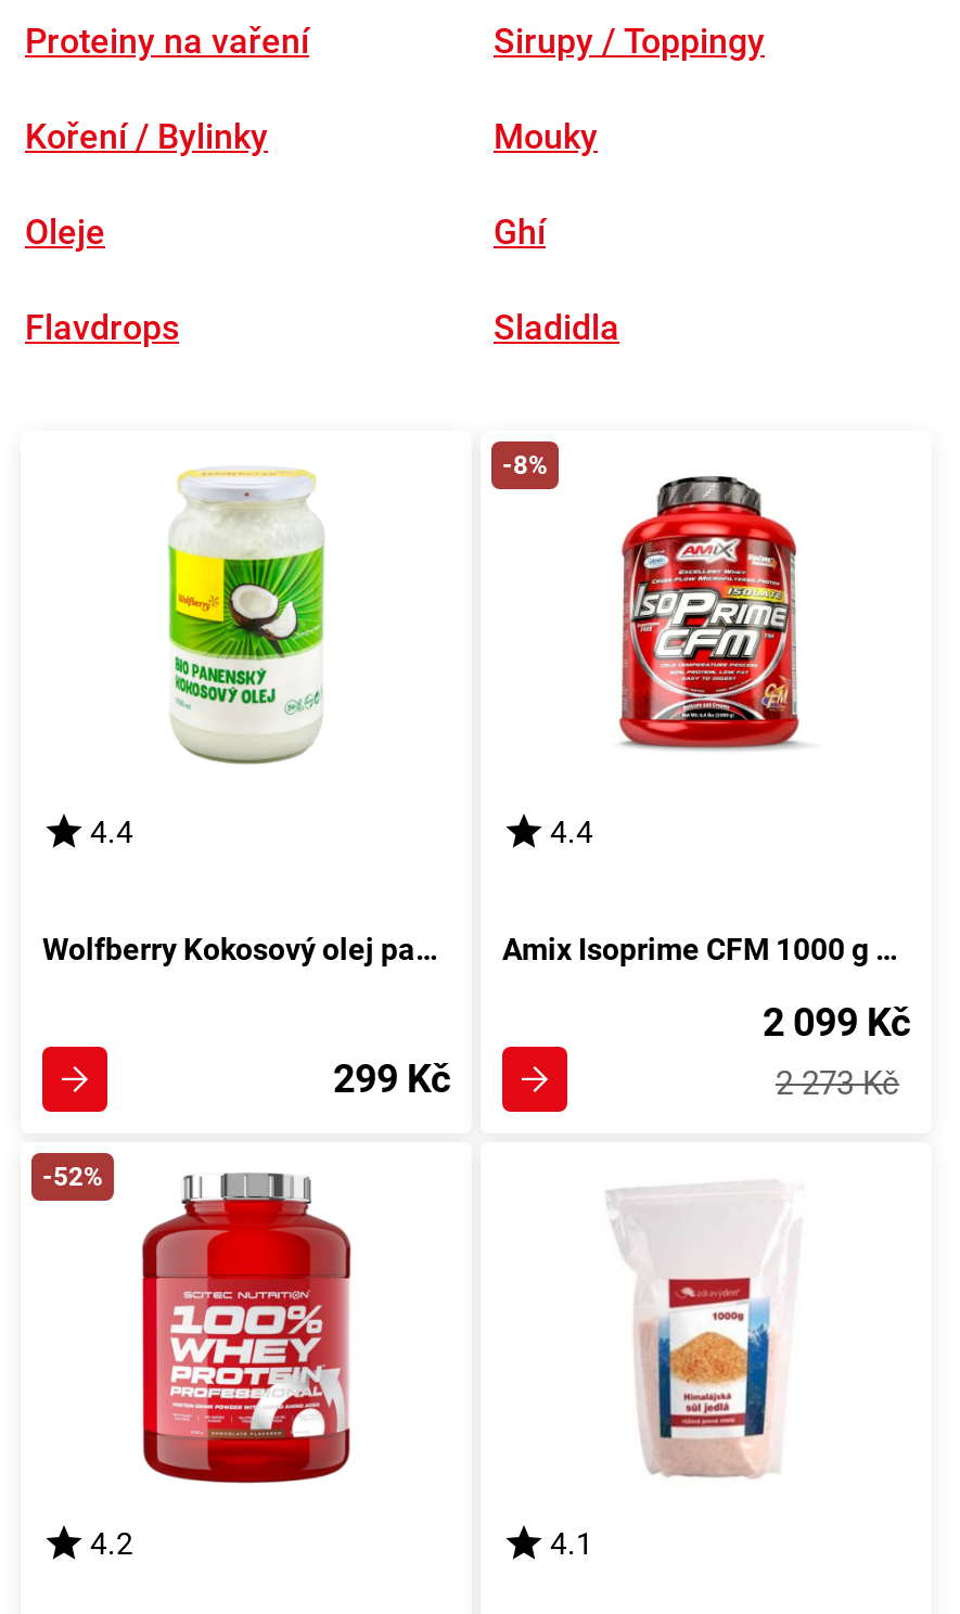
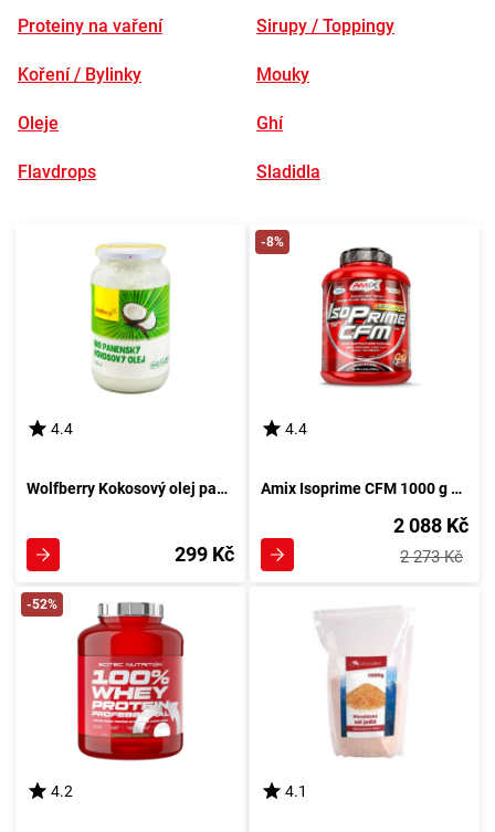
- 2 099 Kč
+ 2 088 Kč
